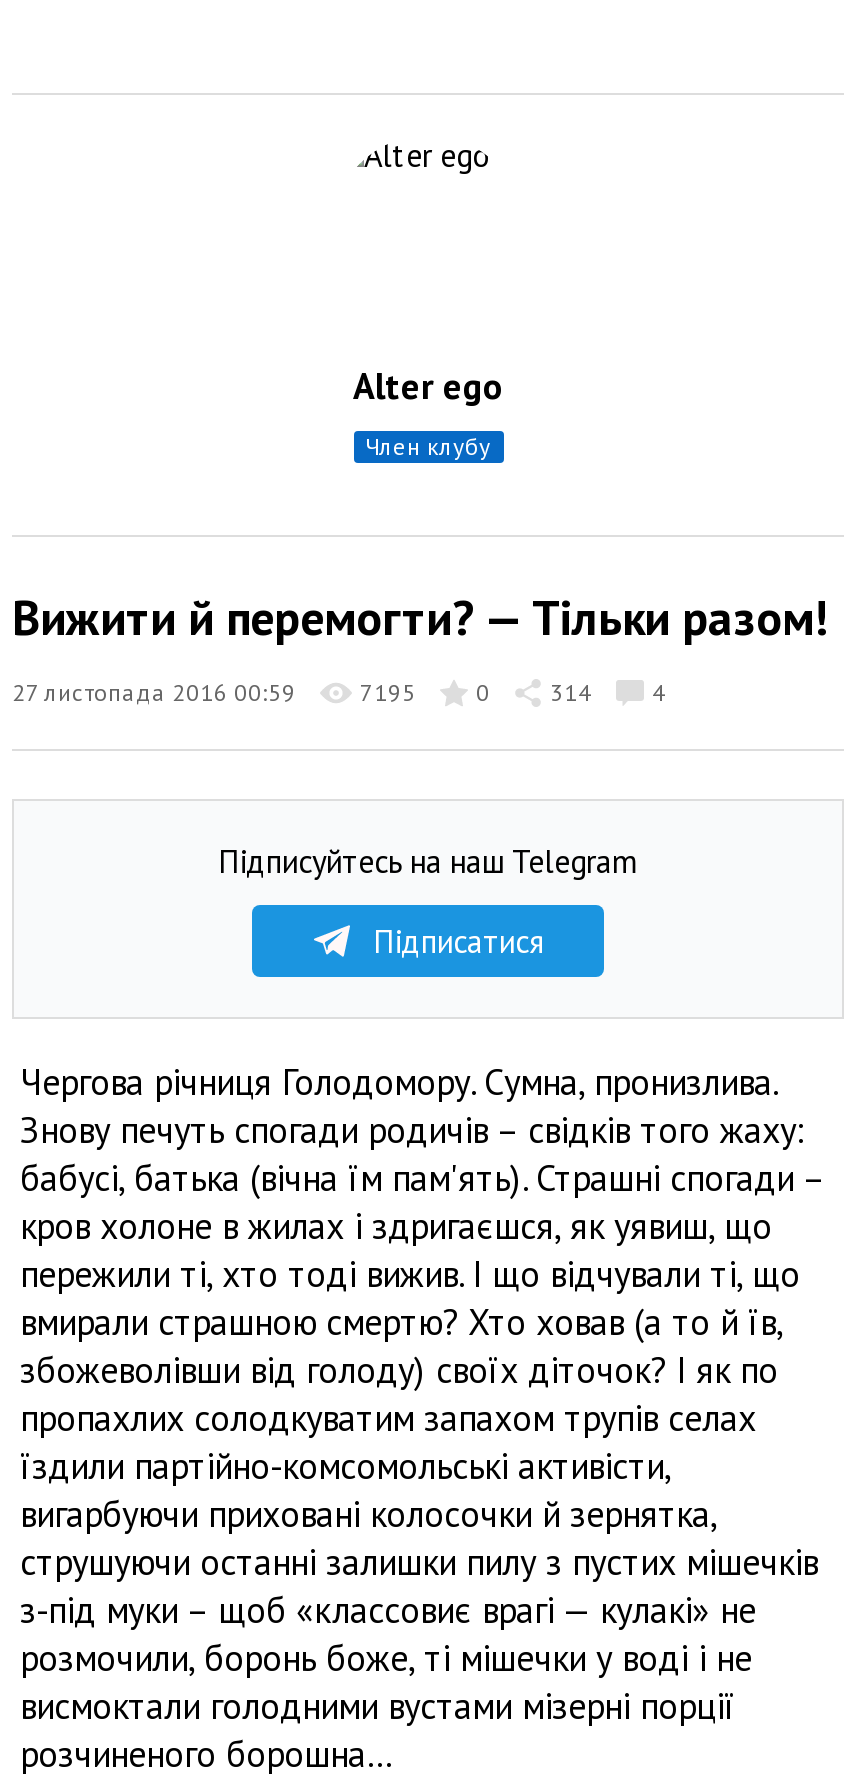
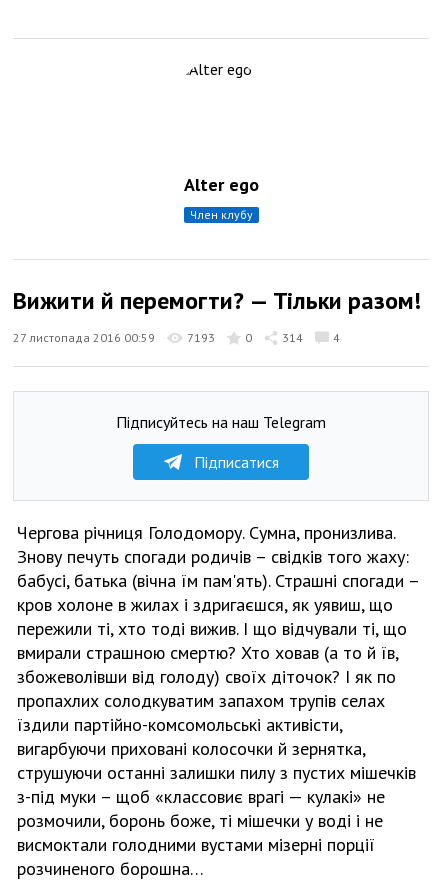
- 7195 0 314 4
+ 7193 0 314 4
